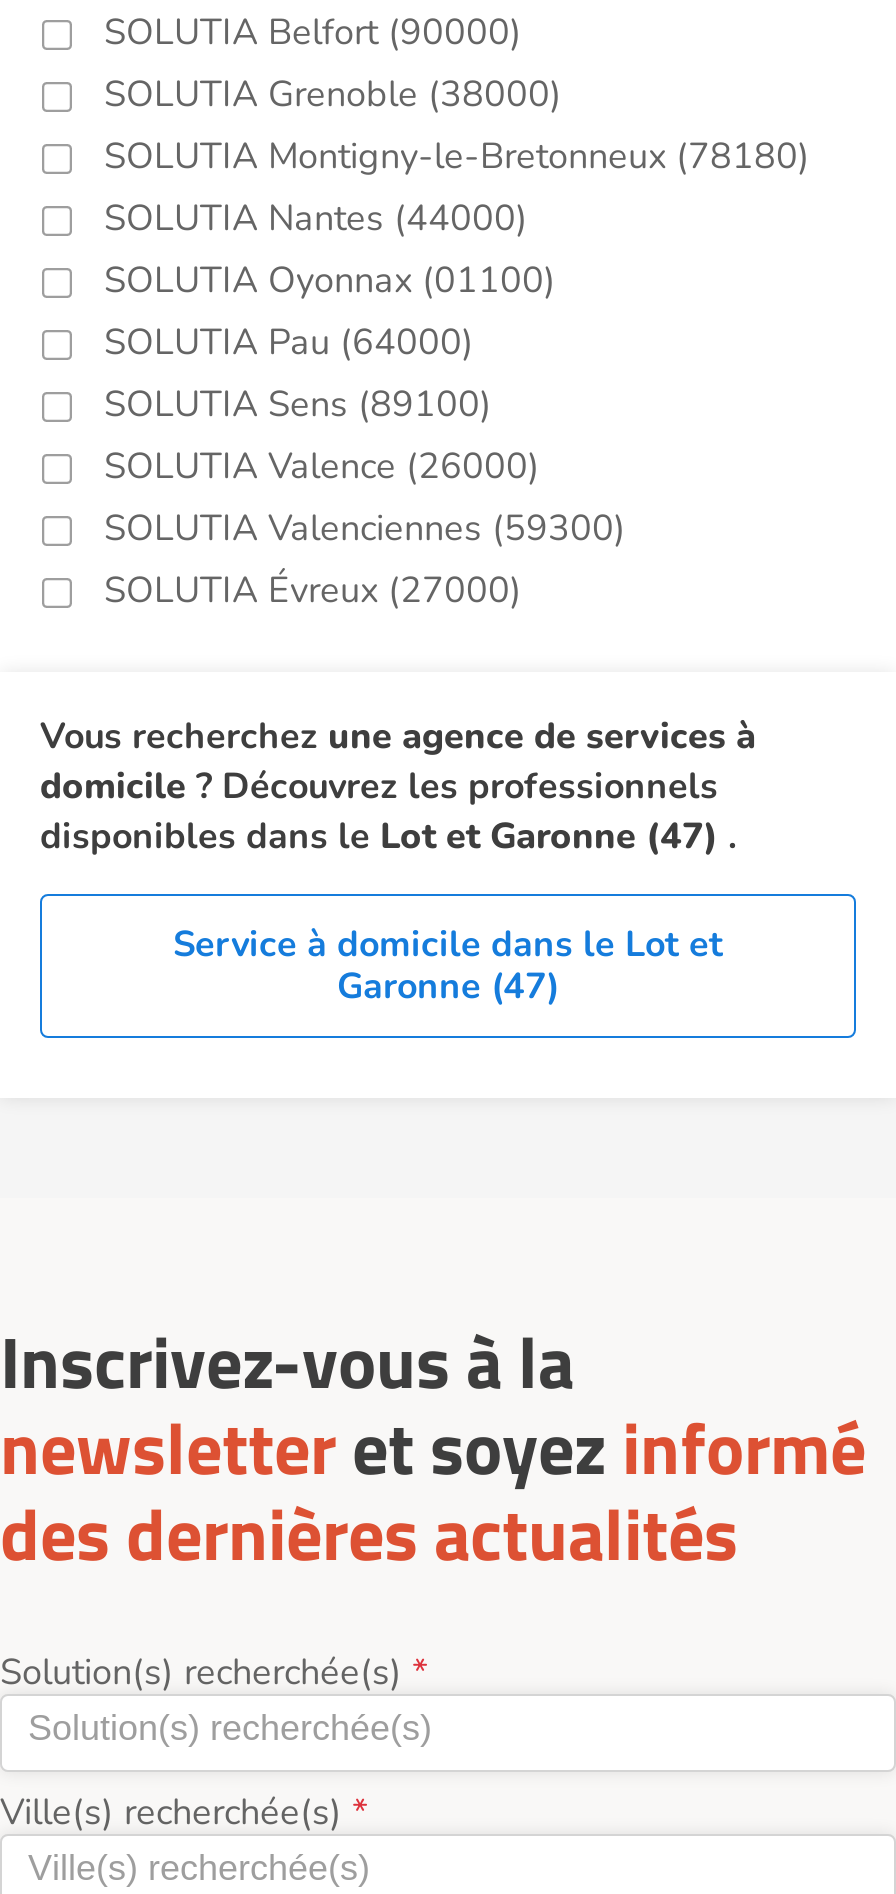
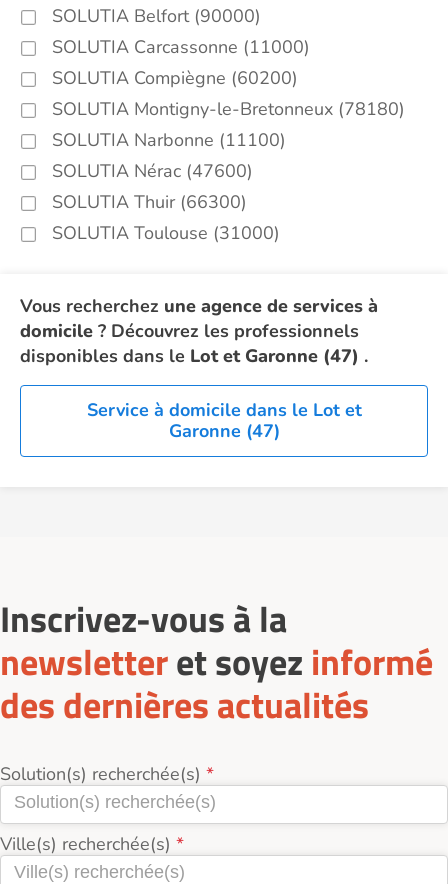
- SOLUTIA Grenoble (38000)
+ SOLUTIA Carcassonne (11000)
+ SOLUTIA Compiègne (60200)

moved down: SOLUTIA Montigny-le-Bretonneux (78180)

- SOLUTIA Nantes (44000)
- SOLUTIA Oyonnax (01100)
- SOLUTIA Pau (64000)
- SOLUTIA Sens (89100)
- SOLUTIA Valence (26000)
- SOLUTIA Valenciennes (59300)
- SOLUTIA Évreux (27000)
+ SOLUTIA Narbonne (11100)
+ SOLUTIA Nérac (47600)
+ SOLUTIA Thuir (66300)
+ SOLUTIA Toulouse (31000)
